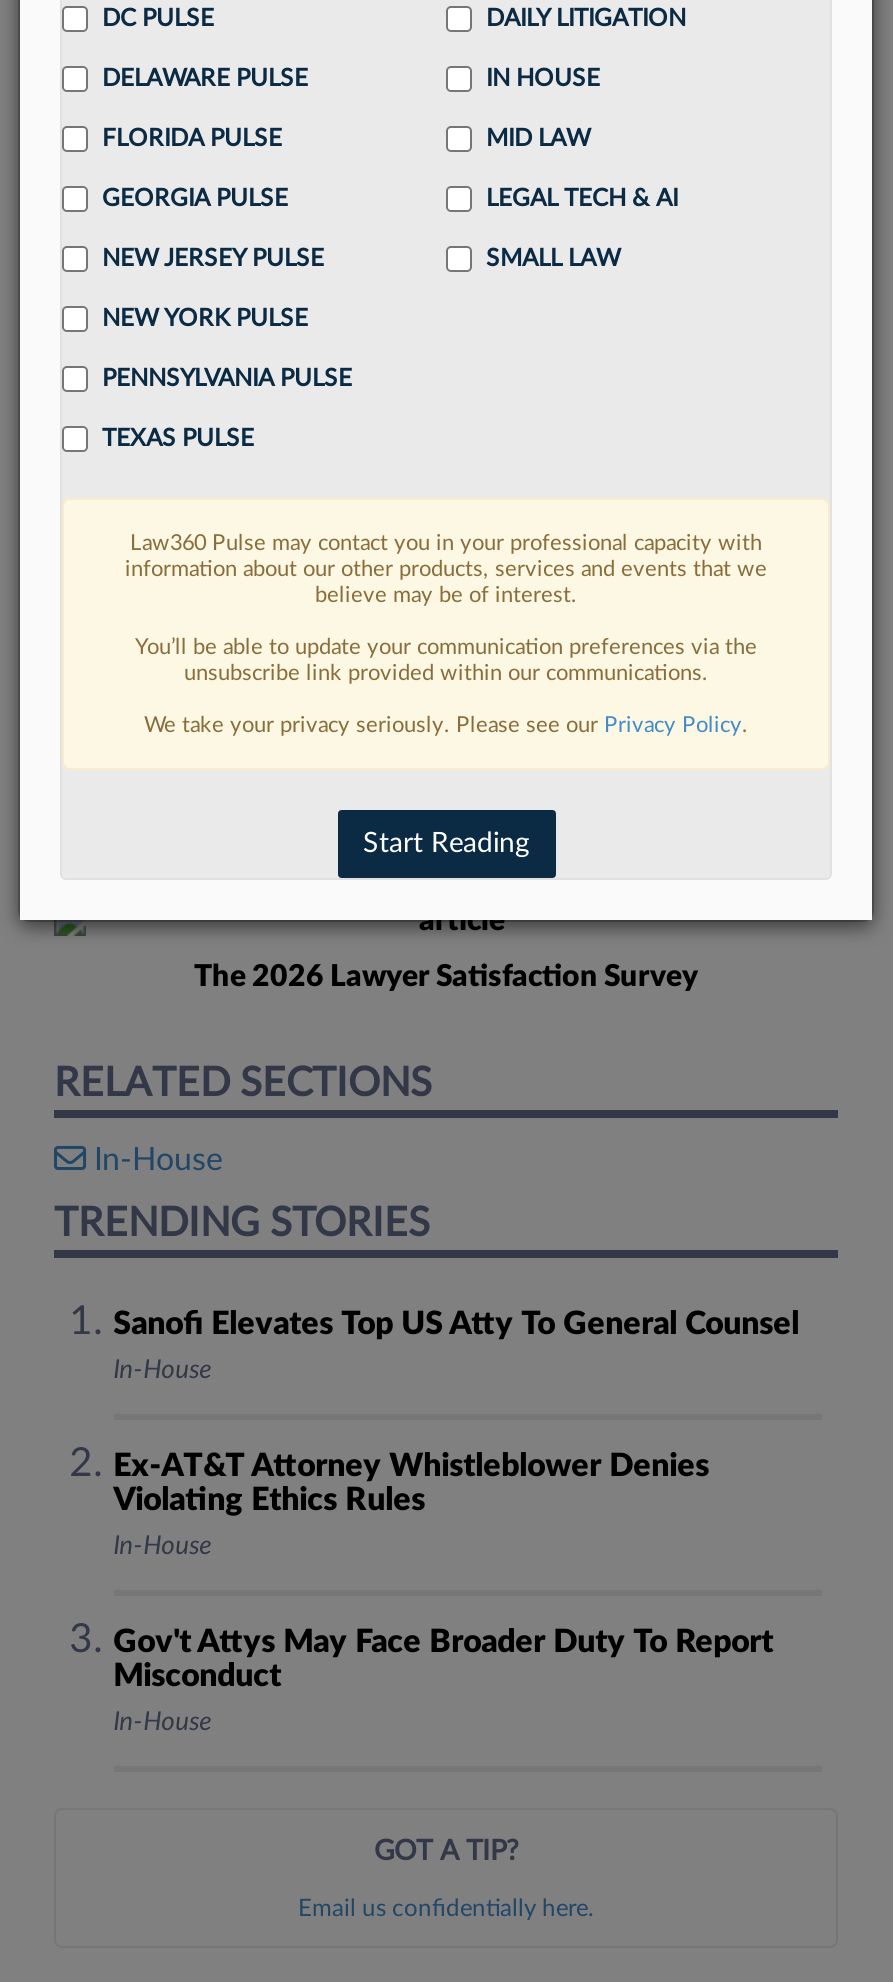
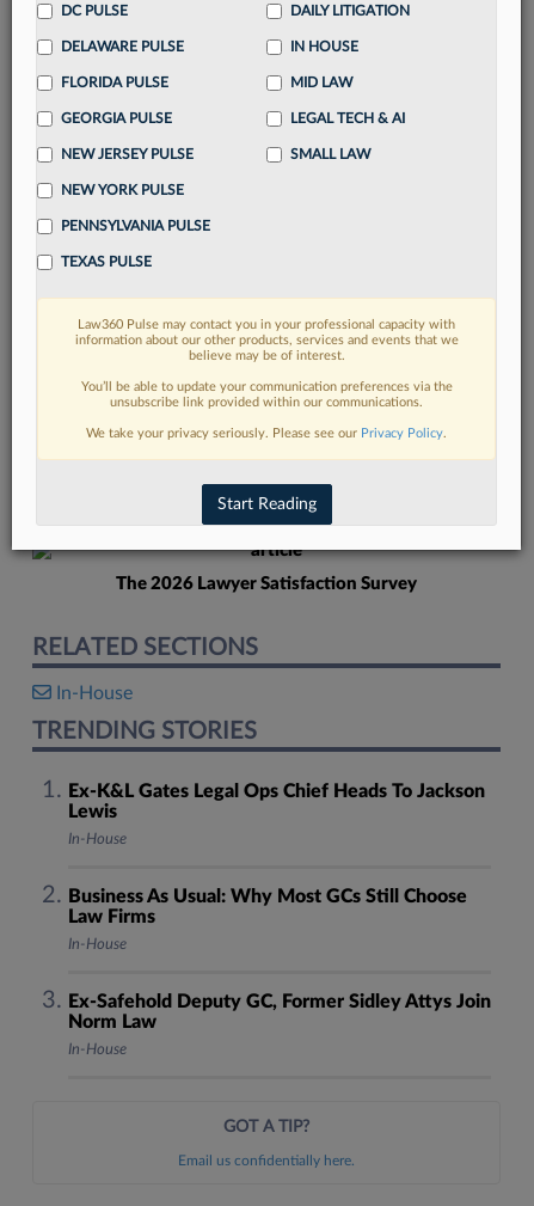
- Sanofi Elevates Top US Atty To General Counsel
+ Ex-K&L Gates Legal Ops Chief Heads To Jackson
+ Lewis

- Ex-AT&T Attorney Whistleblower Denies
- Violating Ethics Rules
+ Business As Usual: Why Most GCs Still Choose
+ Law Firms

- Gov't Attys May Face Broader Duty To Report
- Misconduct
+ Ex-Safehold Deputy GC, Former Sidley Attys Join
+ Norm Law
